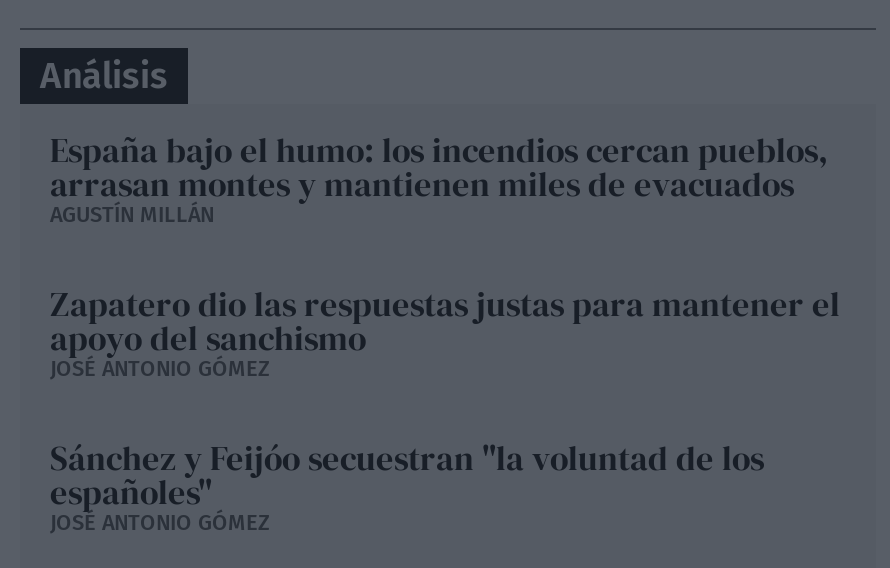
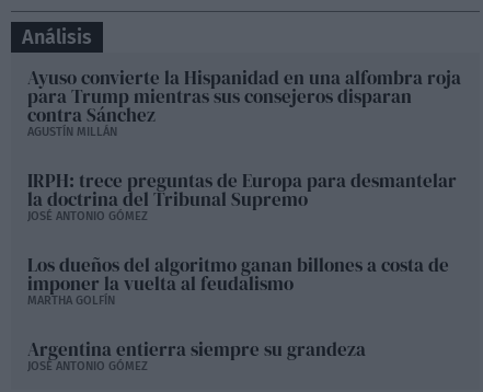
- España bajo el humo: los incendios cercan pueblos,
- arrasan montes y mantienen miles de evacuados
+ Ayuso convierte la Hispanidad en una alfombra roja
+ para Trump mientras sus consejeros disparan
+ contra Sánchez

- Zapatero dio las respuestas justas para mantener el
- apoyo del sanchismo
+ IRPH: trece preguntas de Europa para desmantelar
+ la doctrina del Tribunal Supremo

- Sánchez y Feijóo secuestran "la voluntad de los
- españoles"
+ Los dueños del algoritmo ganan billones a costa de
+ imponer la vuelta al feudalismo
+ MARTHA GOLFÍN
+ Argentina entierra siempre su grandeza
